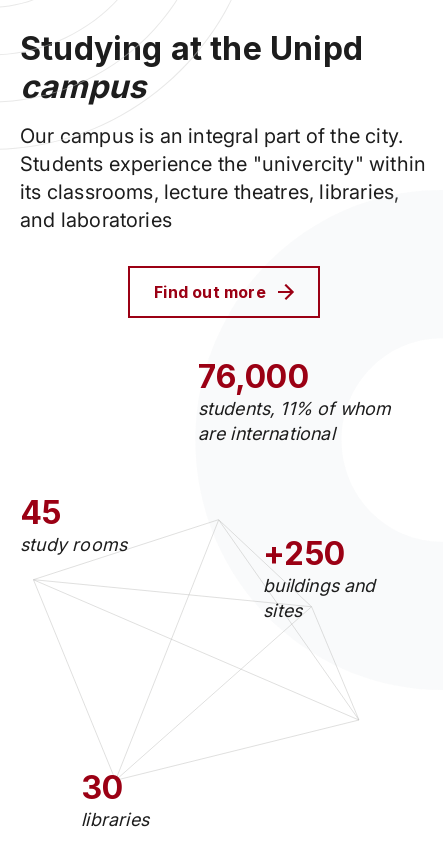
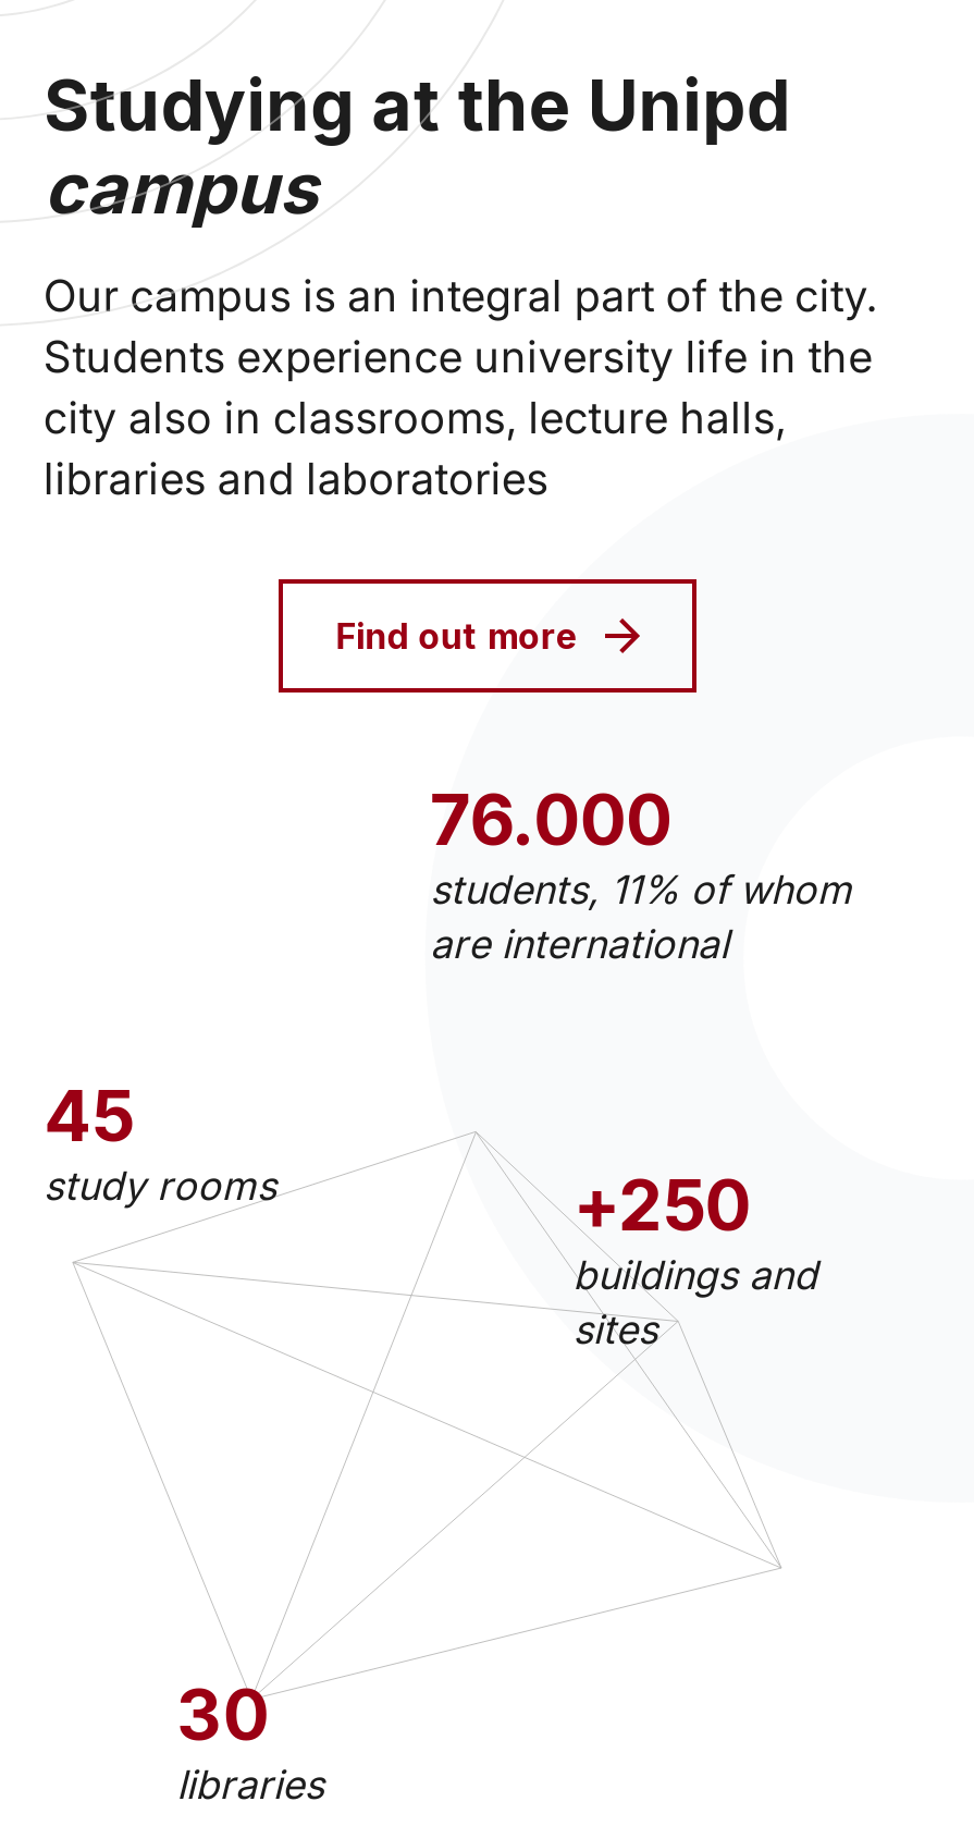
- Students experience the "univercity" within
- its classrooms, lecture theatres, libraries,
- and laboratories
+ Students experience university life in the
+ city also in classrooms, lecture halls,
+ libraries and laboratories

- 76,000
+ 76.000
